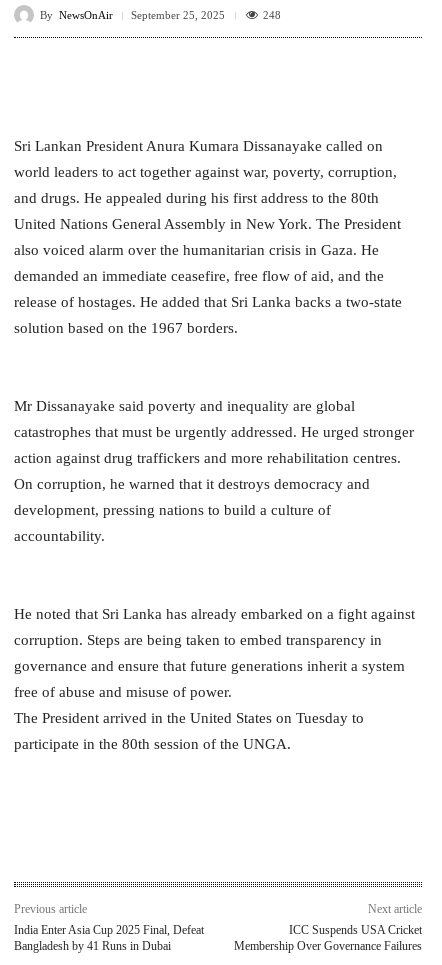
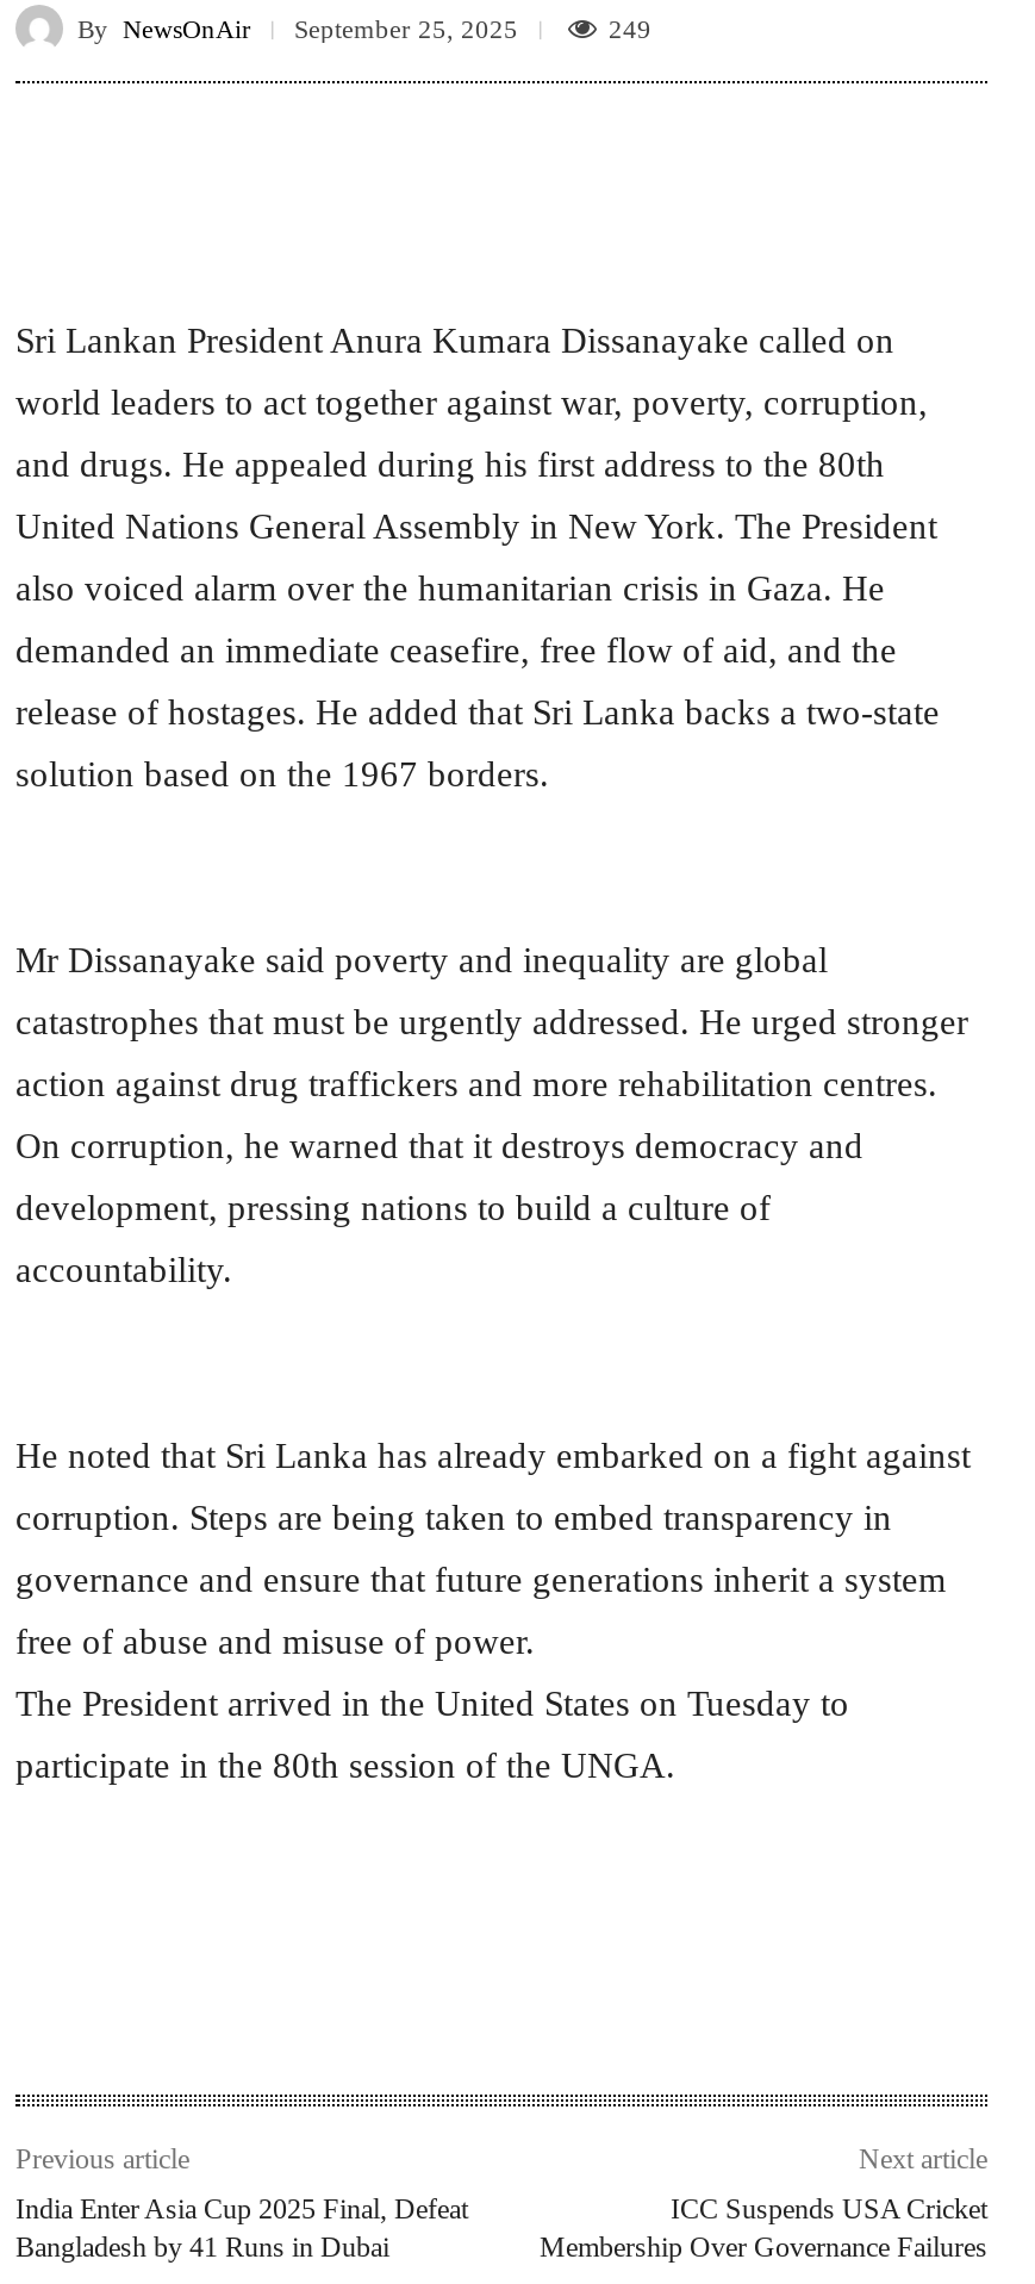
- 248
+ 249
